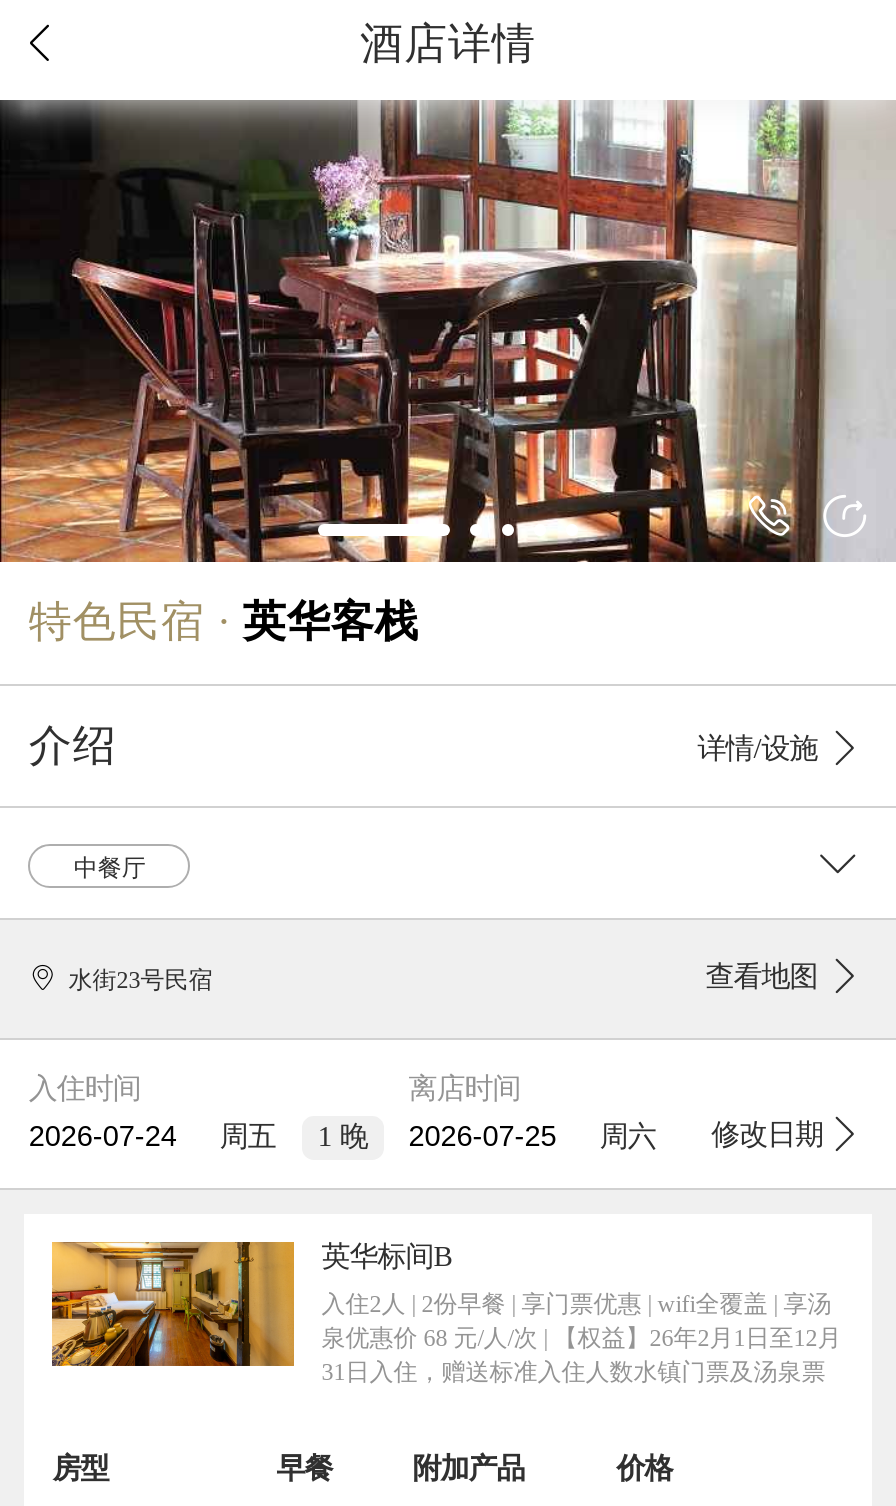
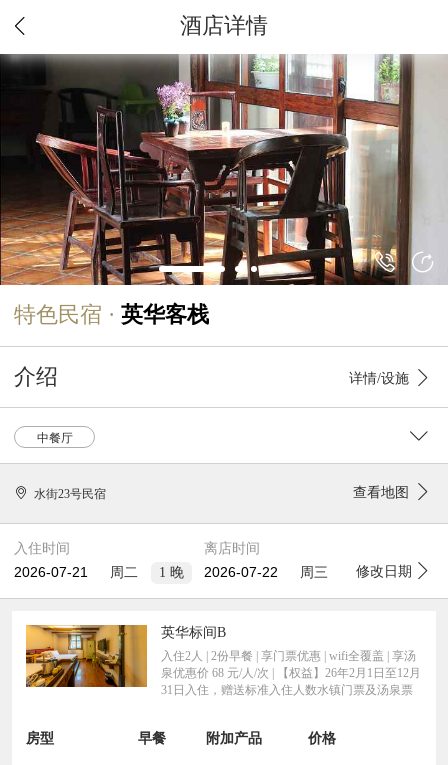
- 周五
+ 周二

- 周六
+ 周三
